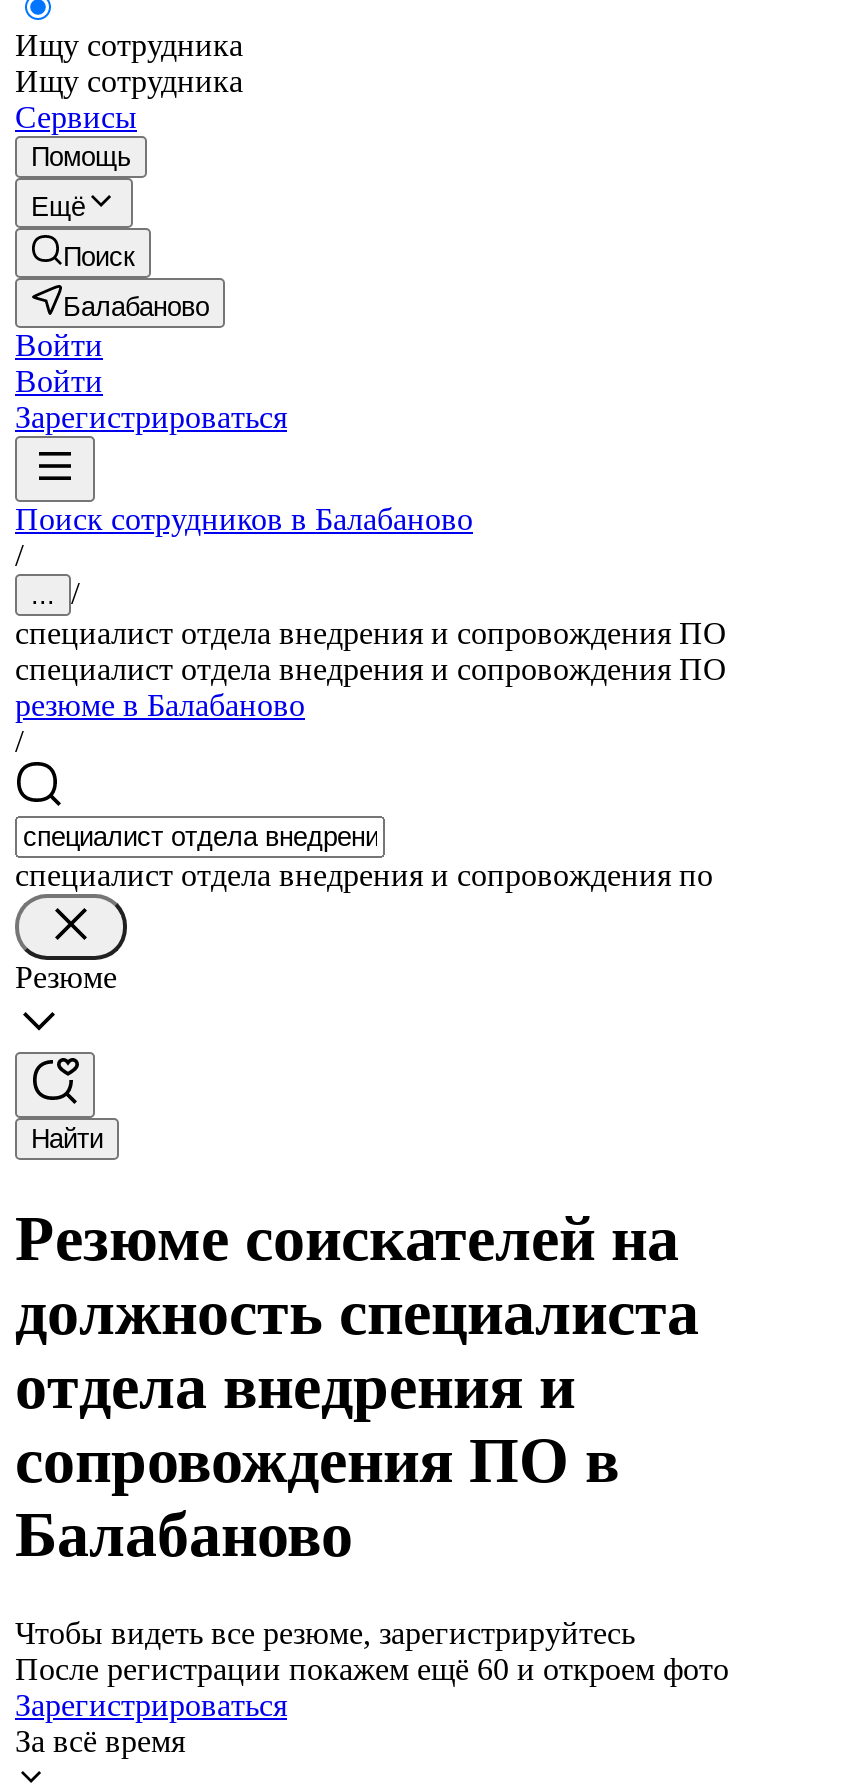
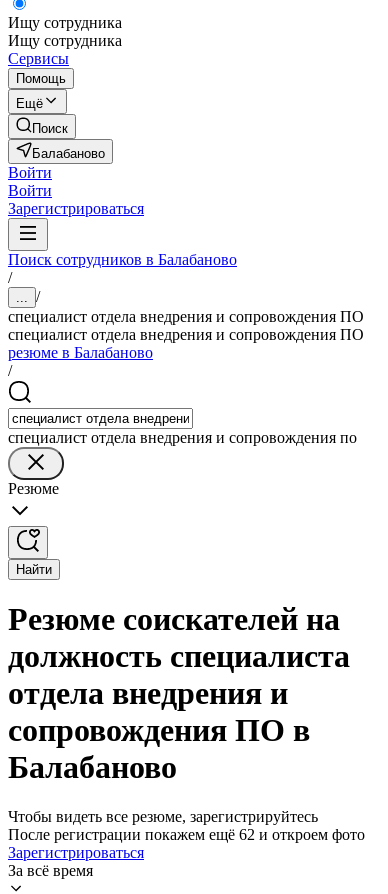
- После регистрации покажем ещё 60 и откроем фото
+ После регистрации покажем ещё 62 и откроем фото
